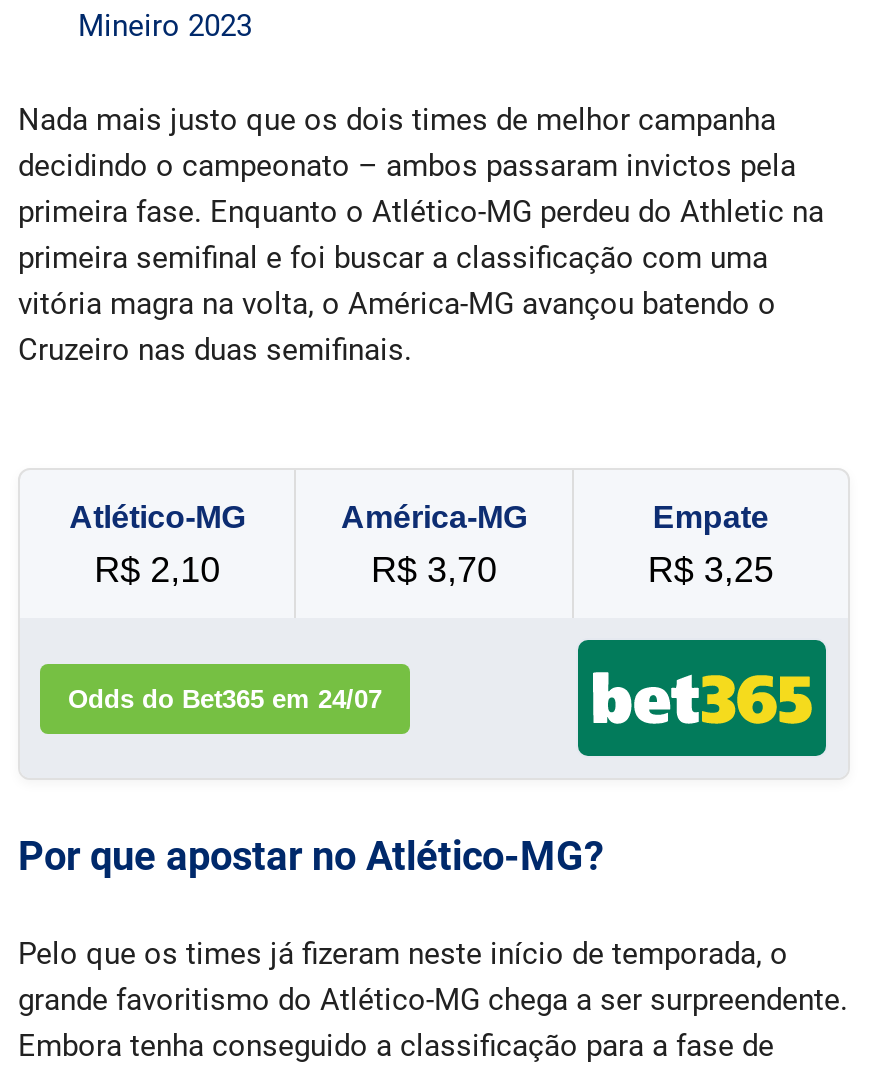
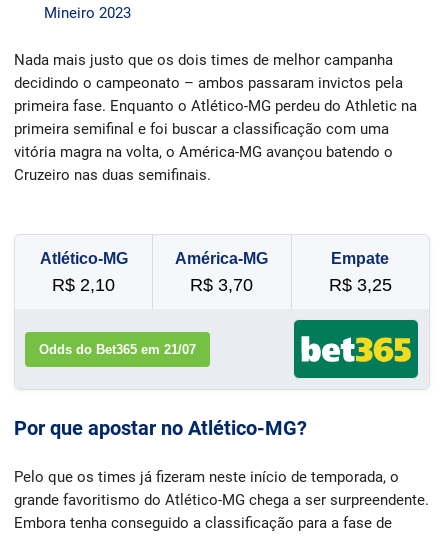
- Odds do Bet365 em 24/07
+ Odds do Bet365 em 21/07
